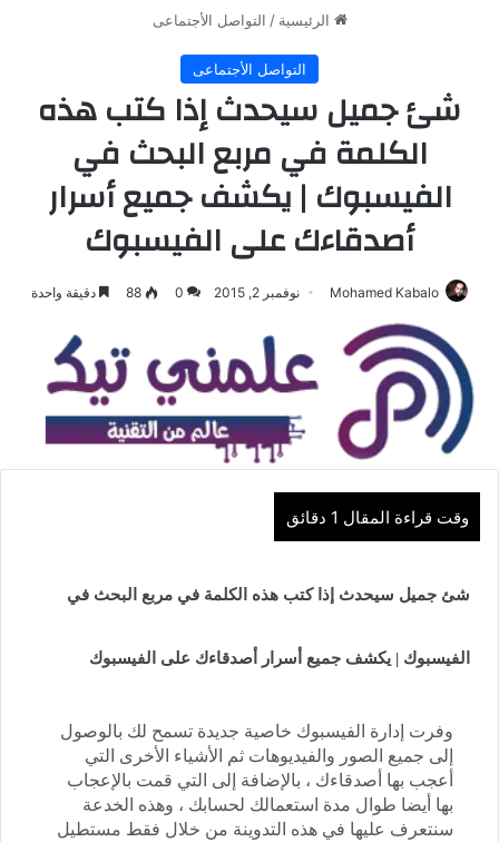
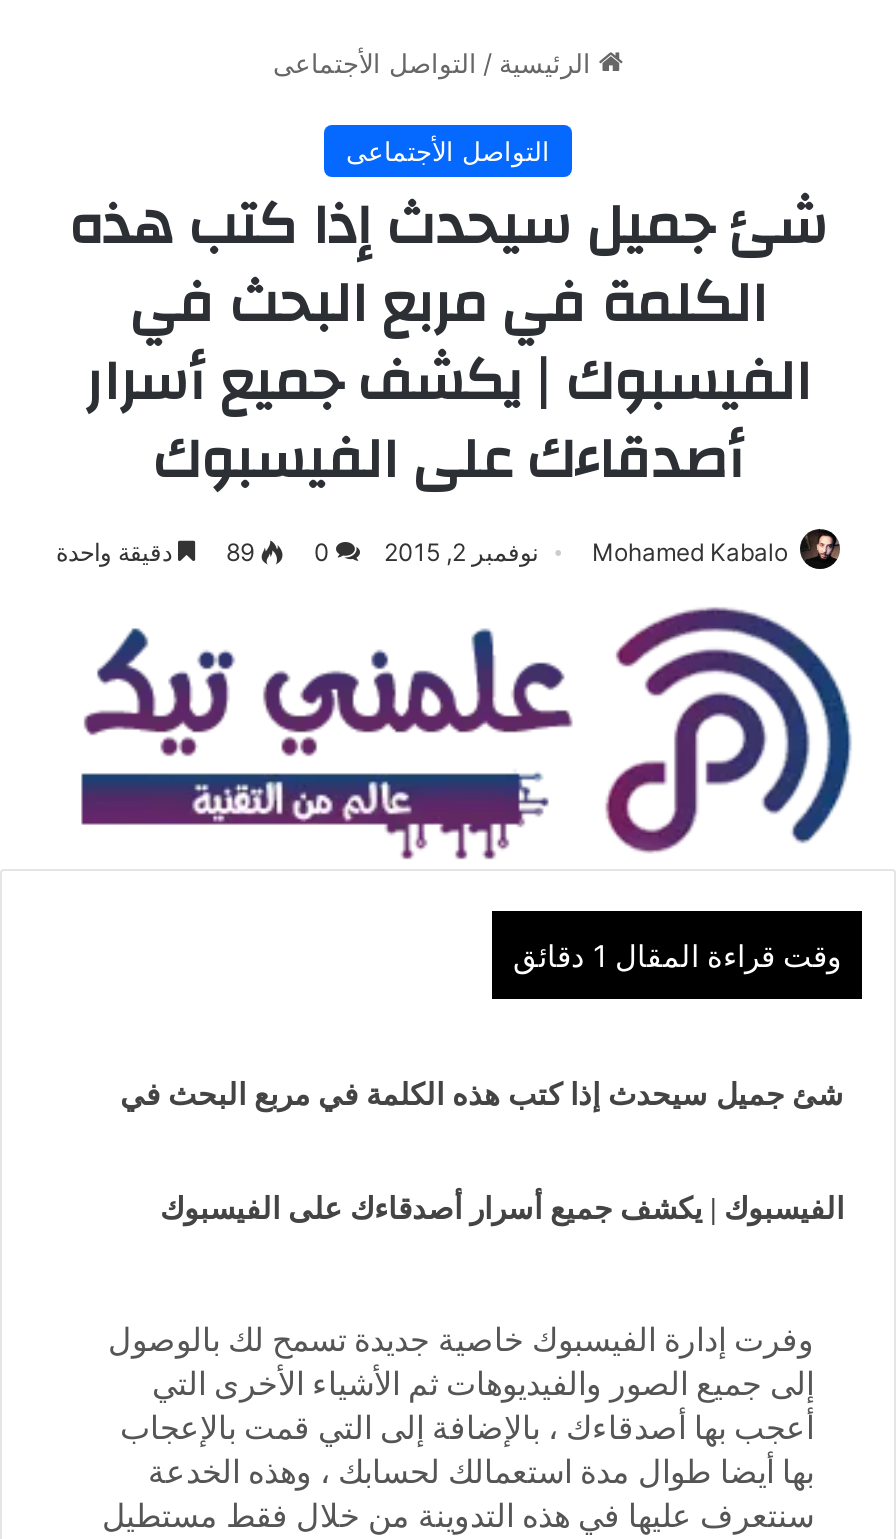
- 0 88 دقيقة واحدة
+ 0 89 دقيقة واحدة
